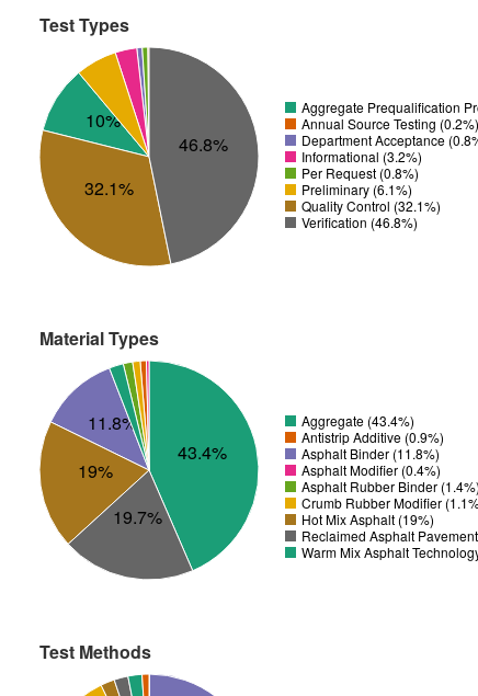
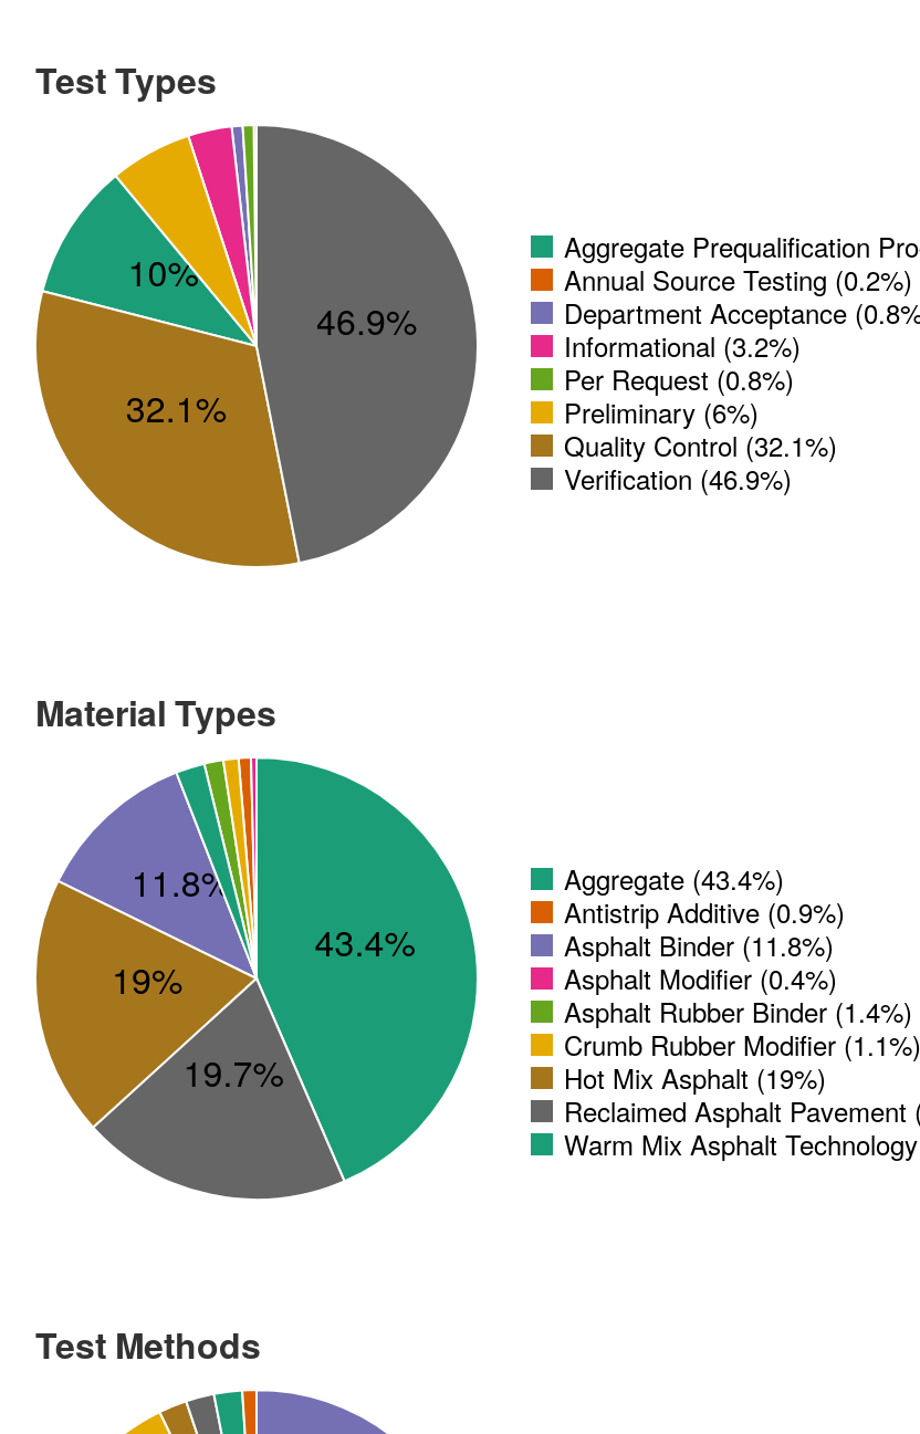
- 46.8%
+ 46.9%

- Preliminary (6.1%)
+ Preliminary (6%)

- Verification (46.8%)
+ Verification (46.9%)
